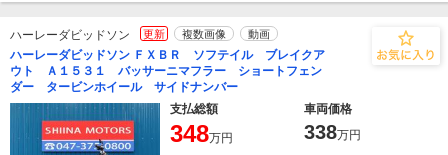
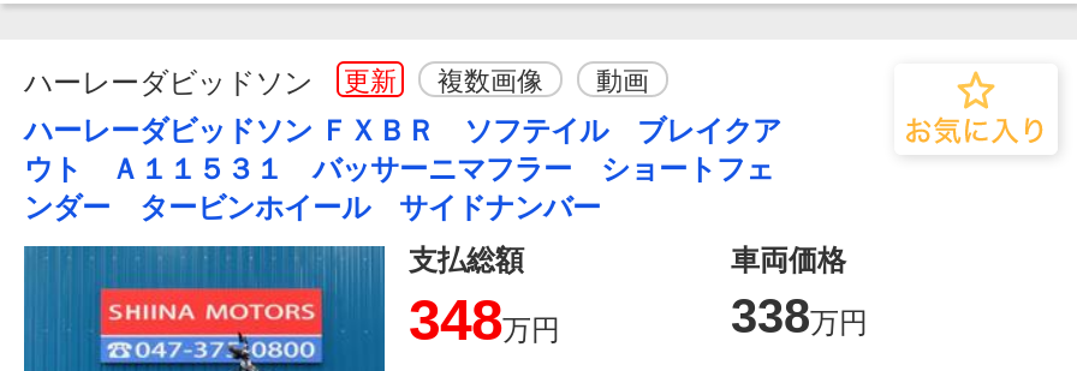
- ウト Ａ１５３１ バッサーニマフラー ショートフェン
- ダー タービンホイール サイドナンバー
+ ウト Ａ１１５３１ バッサーニマフラー ショートフェ
+ ンダー タービンホイール サイドナンバー
